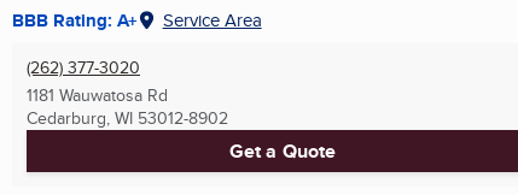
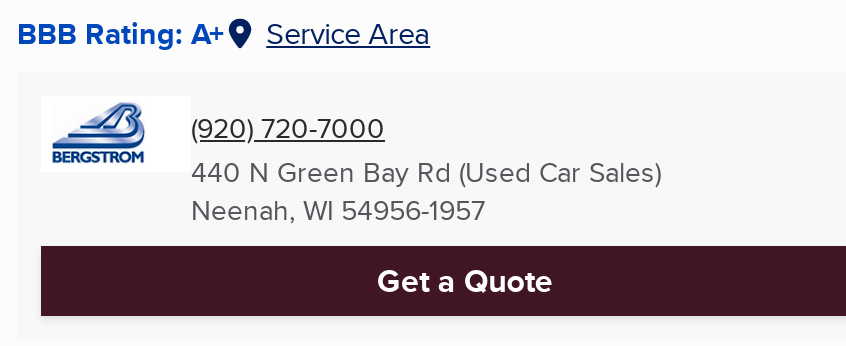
- (262) 377-3020
- 1181 Wauwatosa Rd
- Cedarburg, WI 53012-8902
+ (920) 720-7000
+ 440 N Green Bay Rd (Used Car Sales)
+ Neenah, WI 54956-1957
